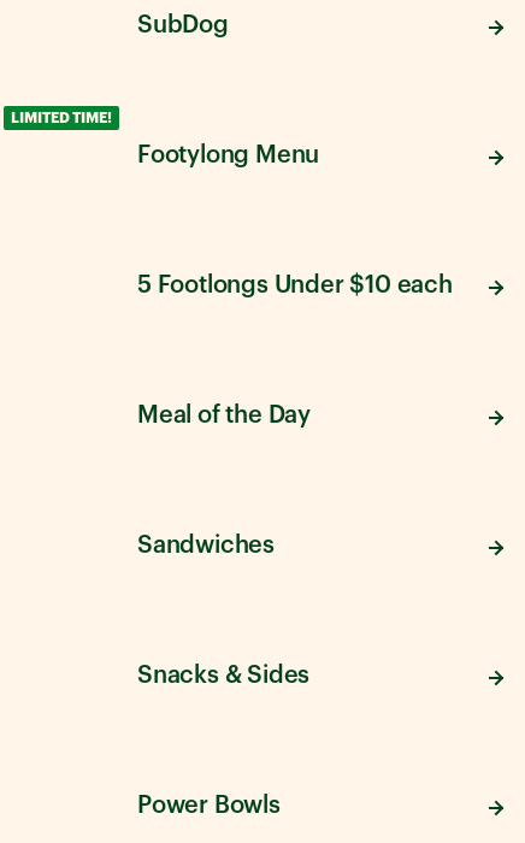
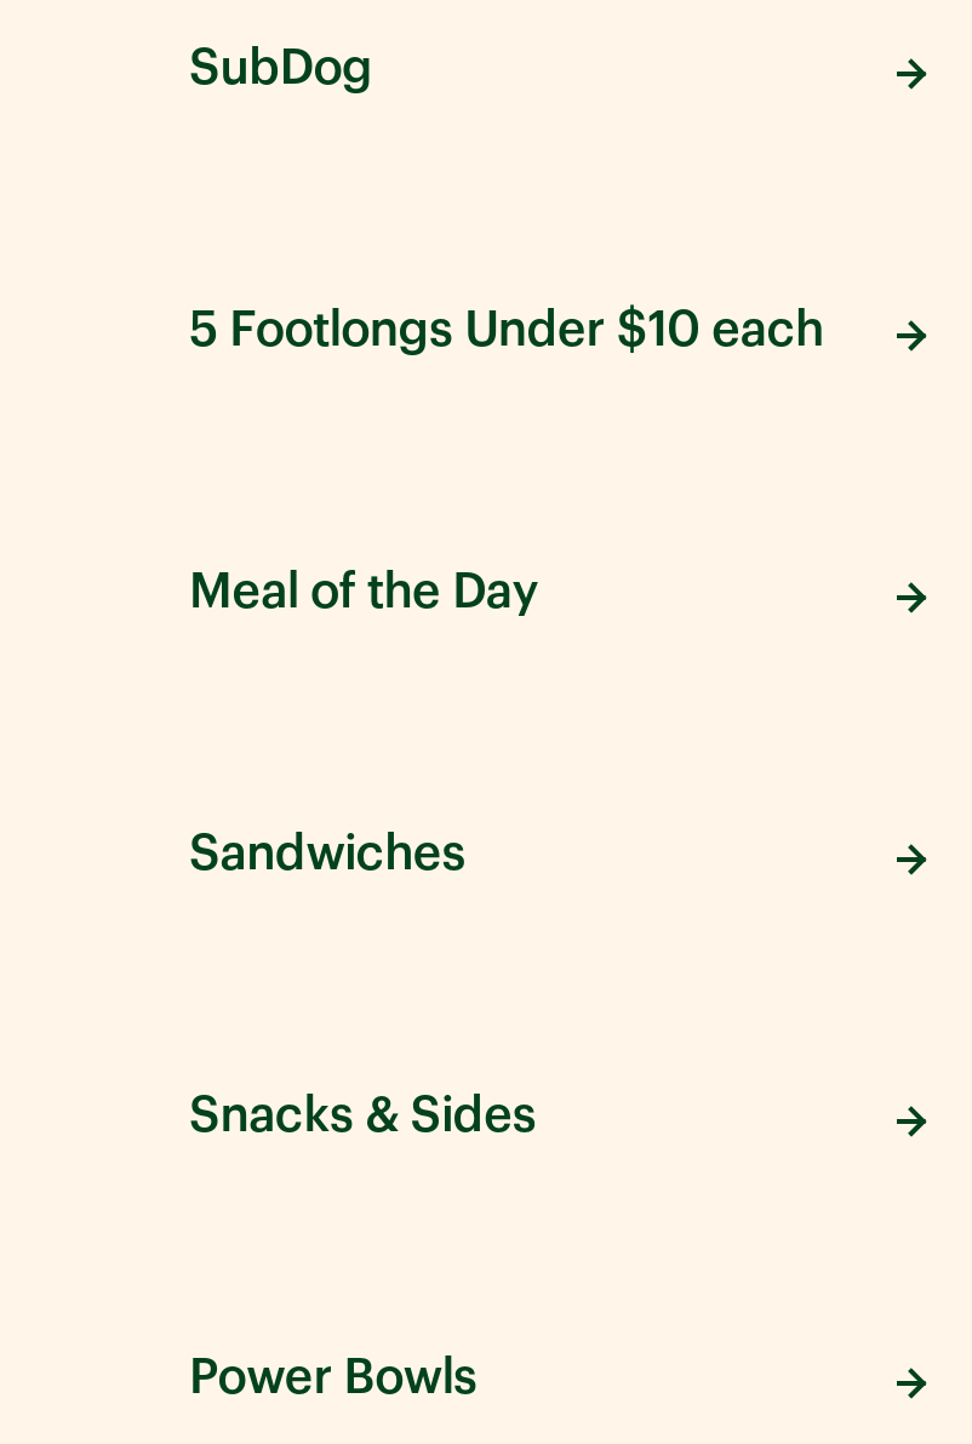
- LIMITED TIME!
- Footylong Menu
